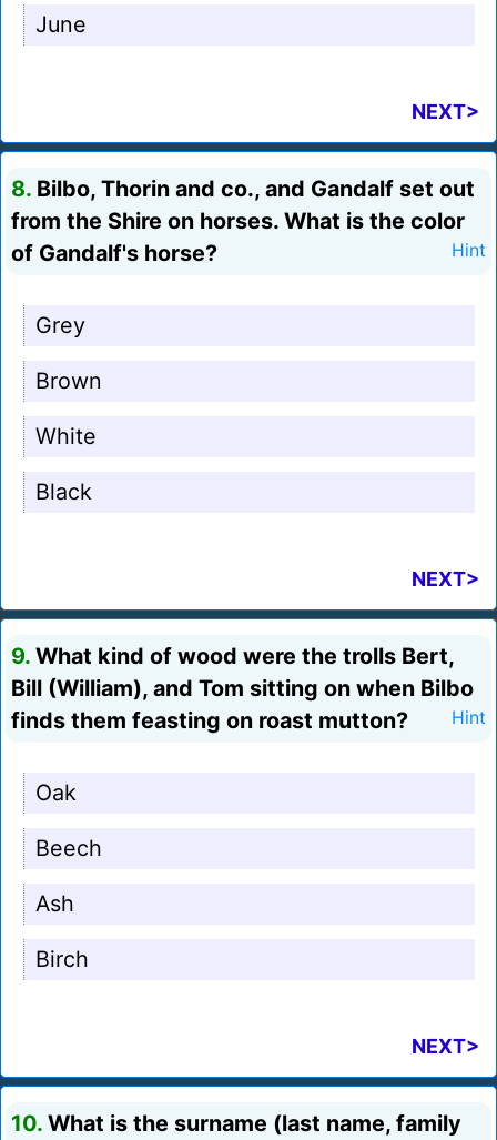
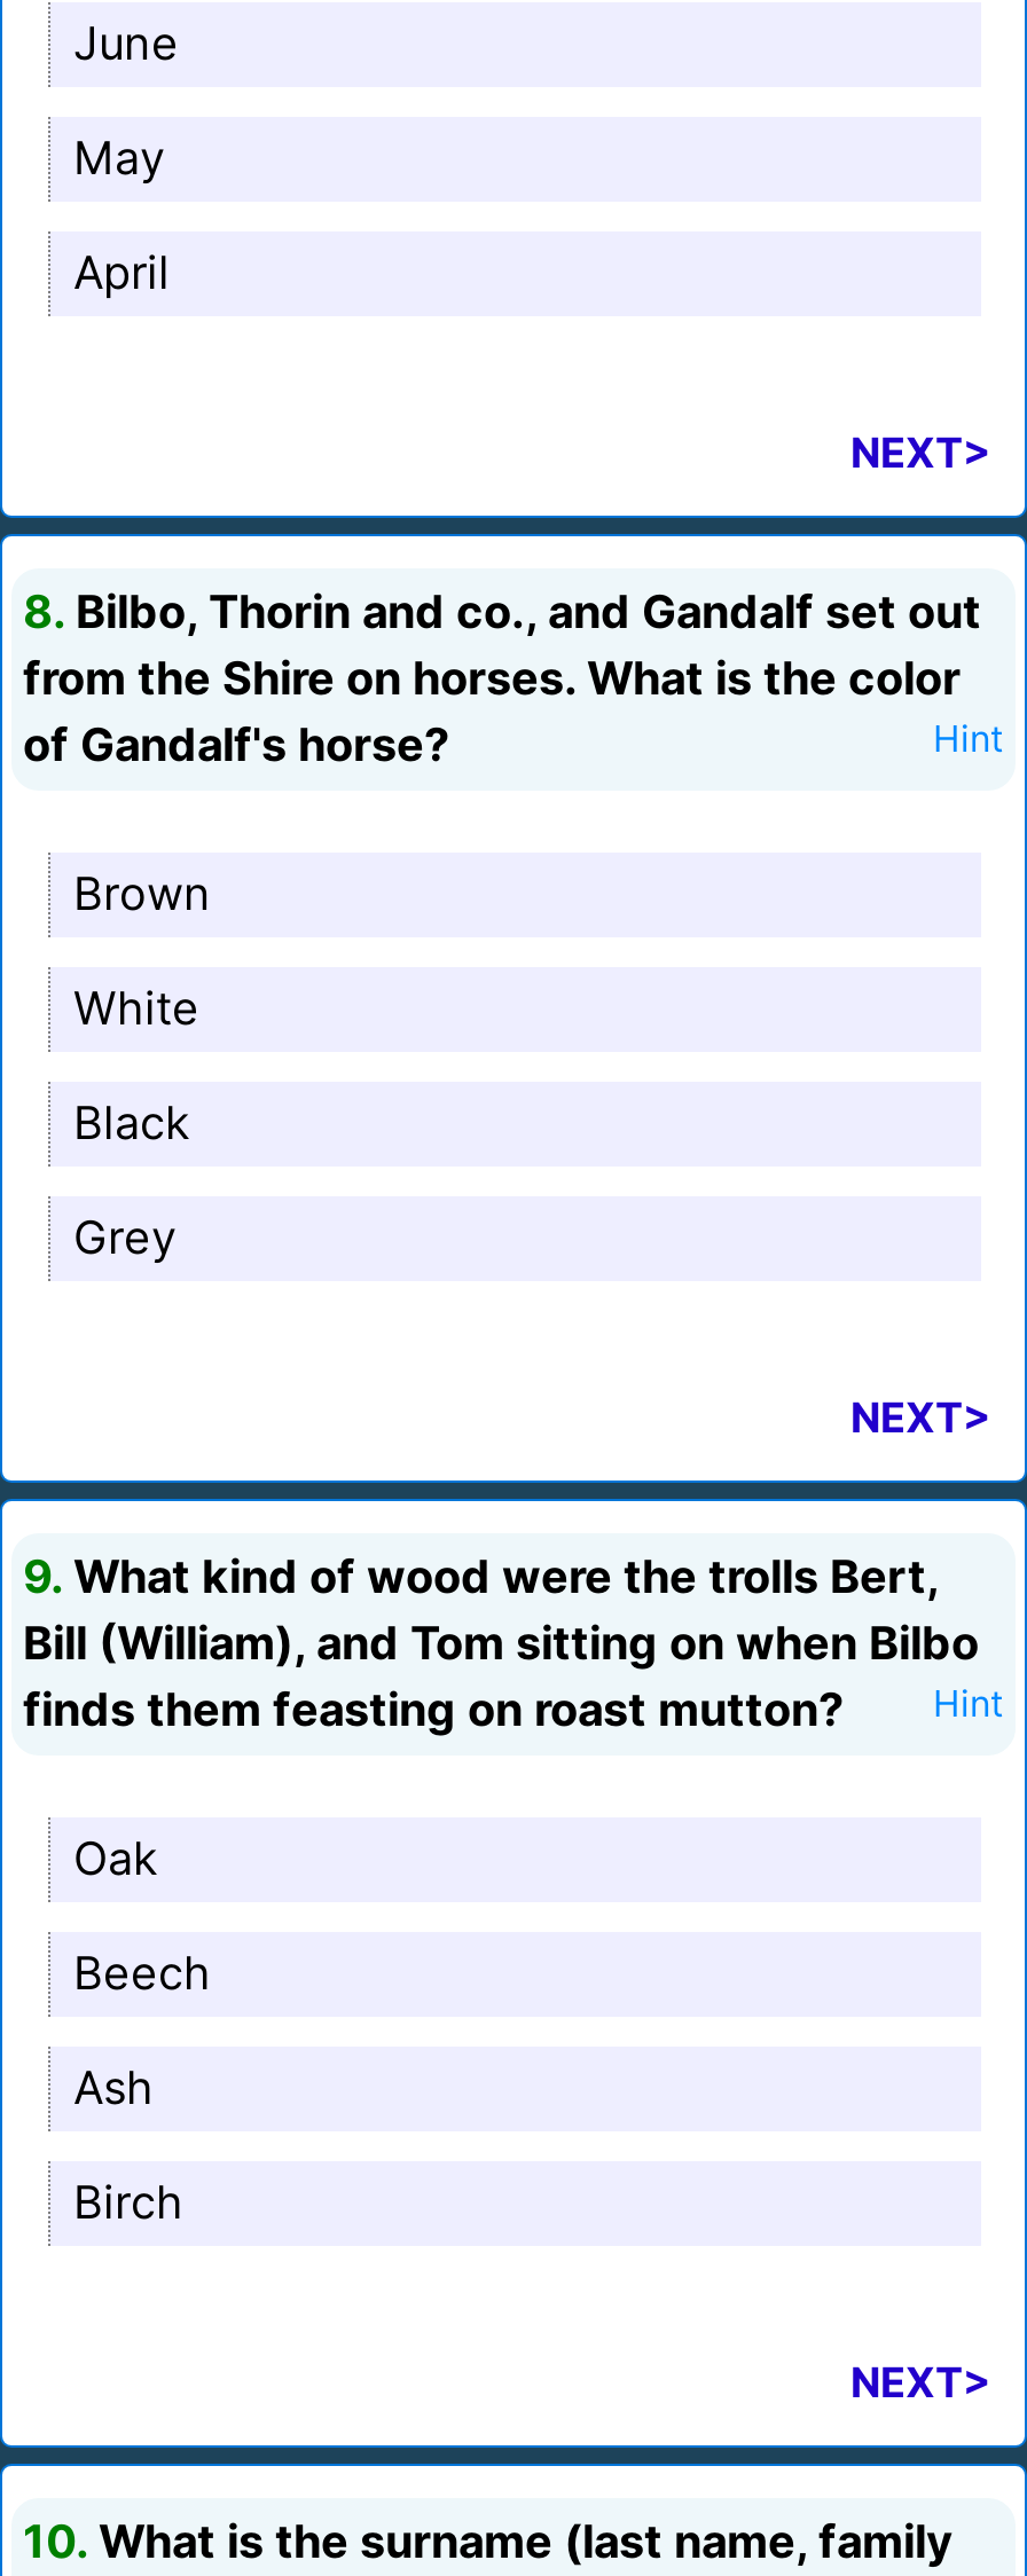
+ May
+ April

moved down: Grey
